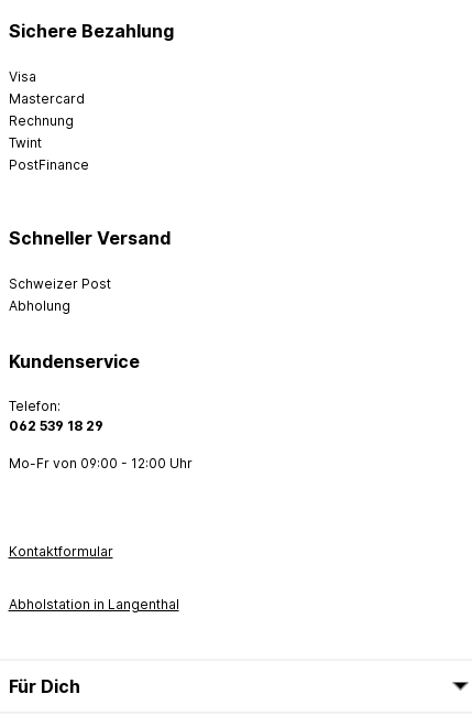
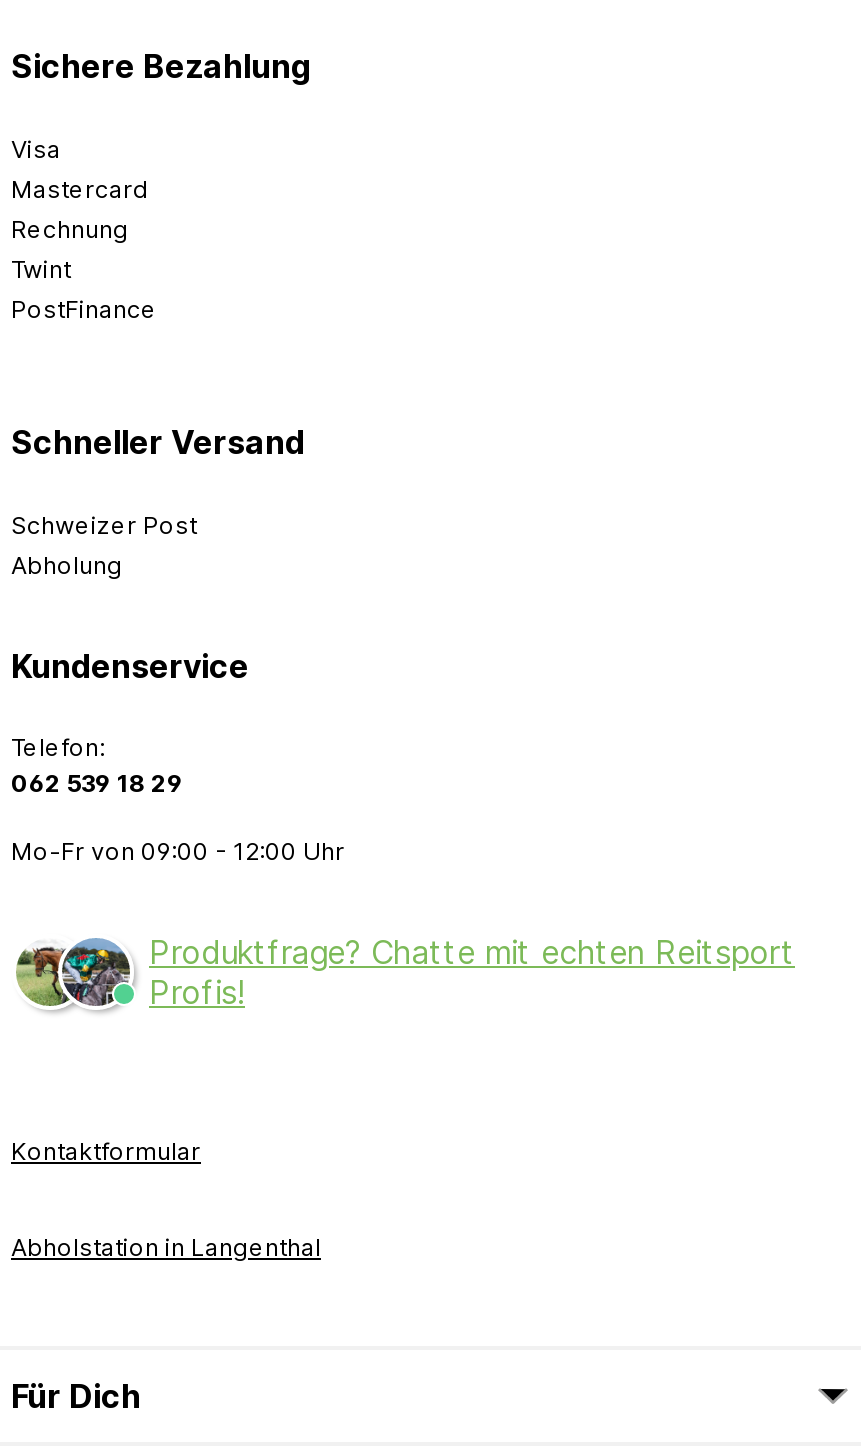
+ [image]
+ Produktfrage? Chatte mit echten Reitsport
+ Profis!
